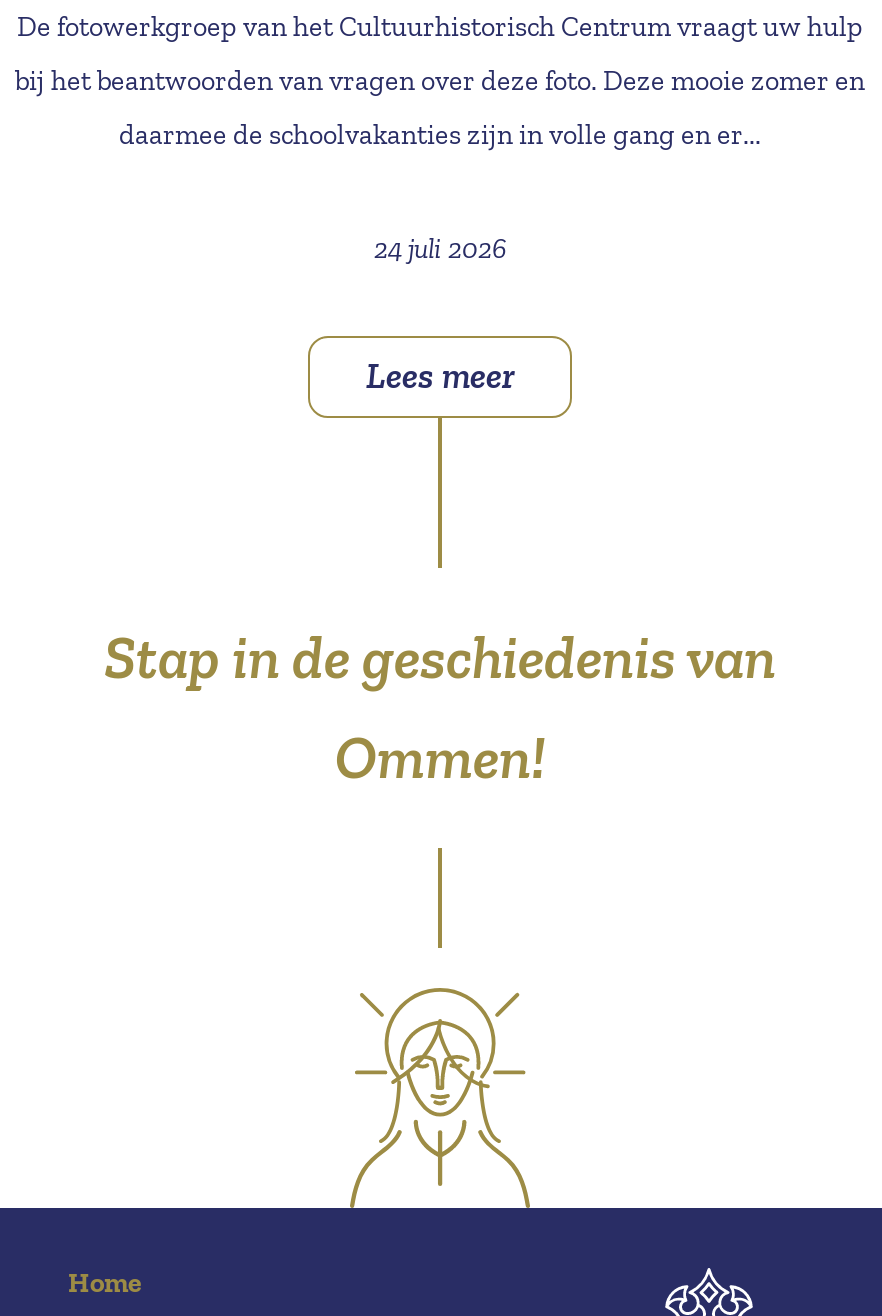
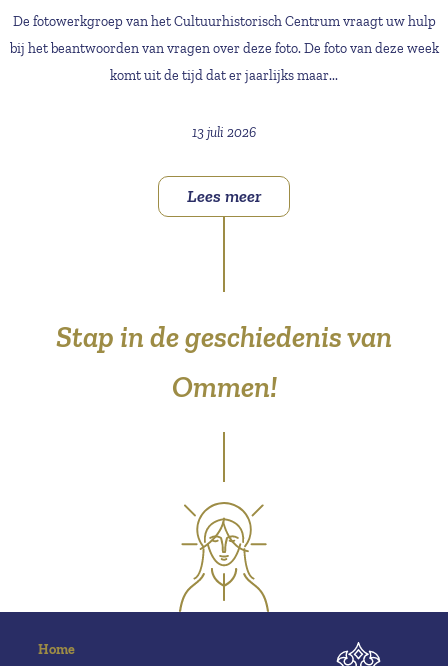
- bij het beantwoorden van vragen over deze foto. Deze mooie zomer en
+ bij het beantwoorden van vragen over deze foto. De foto van deze week

- daarmee de schoolvakanties zijn in volle gang en er...
+ komt uit de tijd dat er jaarlijks maar...

- 24 juli 2026
+ 13 juli 2026
